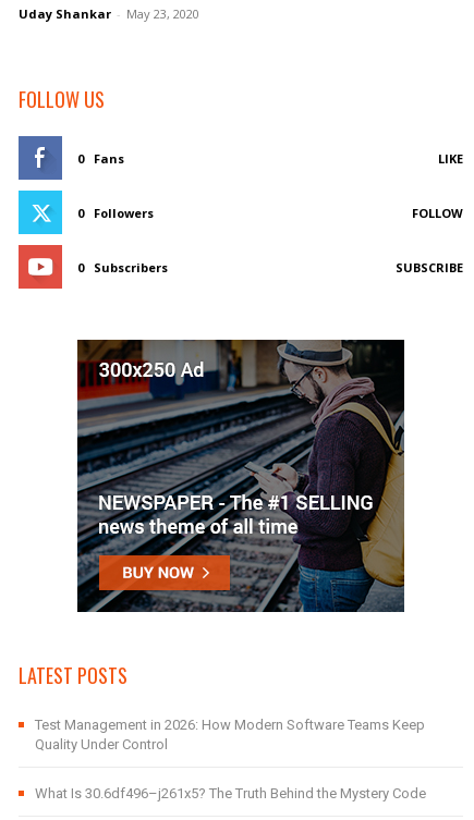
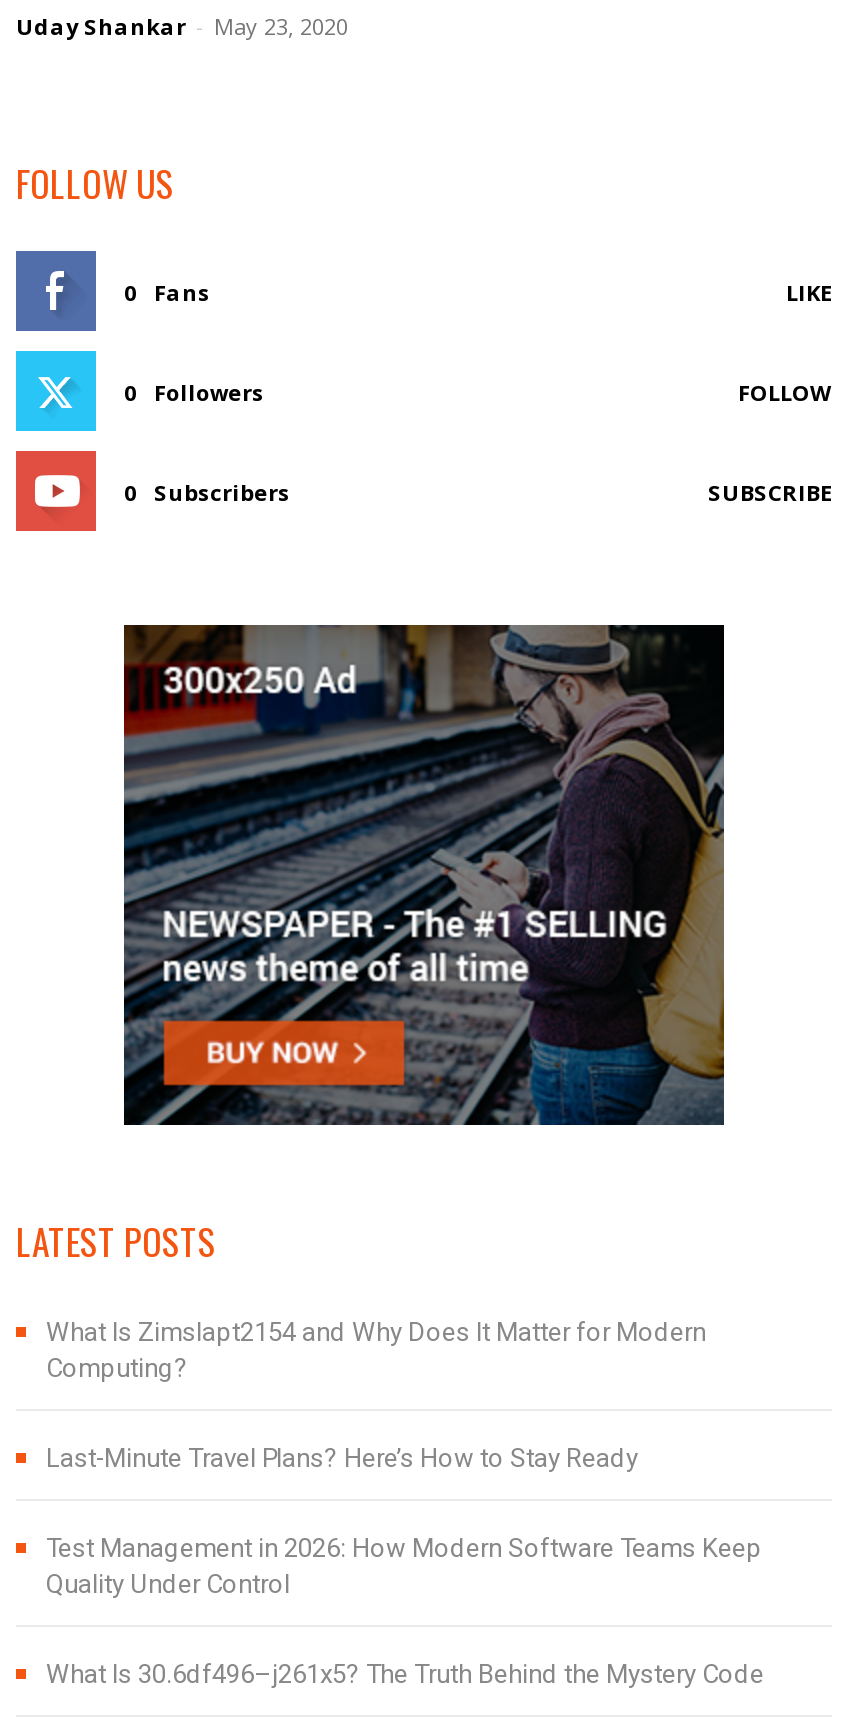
+ What Is Zimslapt2154 and Why Does It Matter for Modern
+ Computing?
+ Last-Minute Travel Plans? Here’s How to Stay Ready
